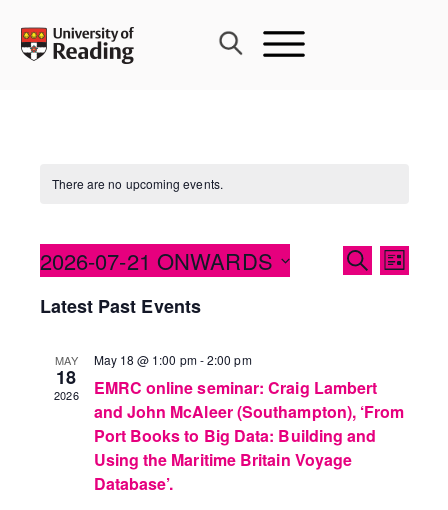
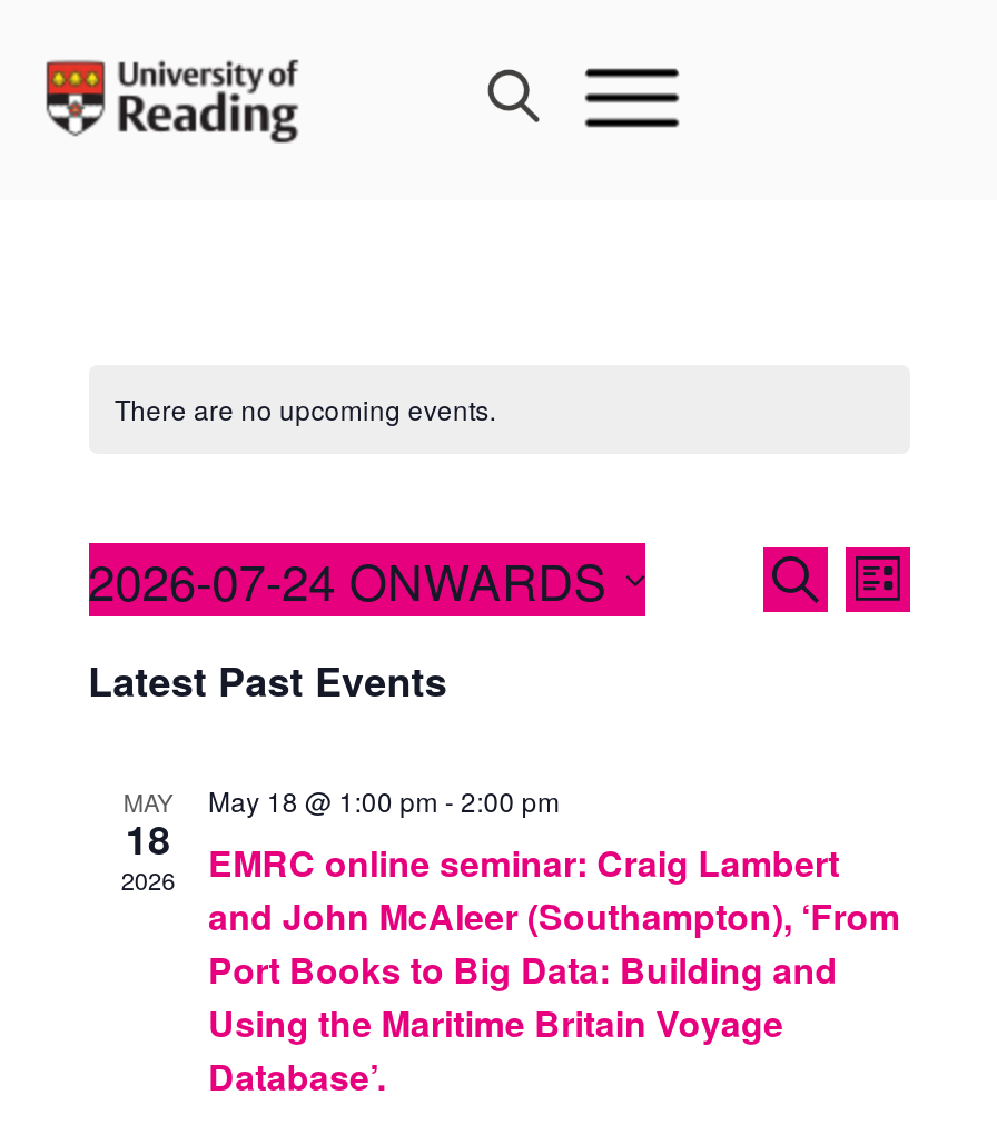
- 2026-07-21 ONWARDS
+ 2026-07-24 ONWARDS
